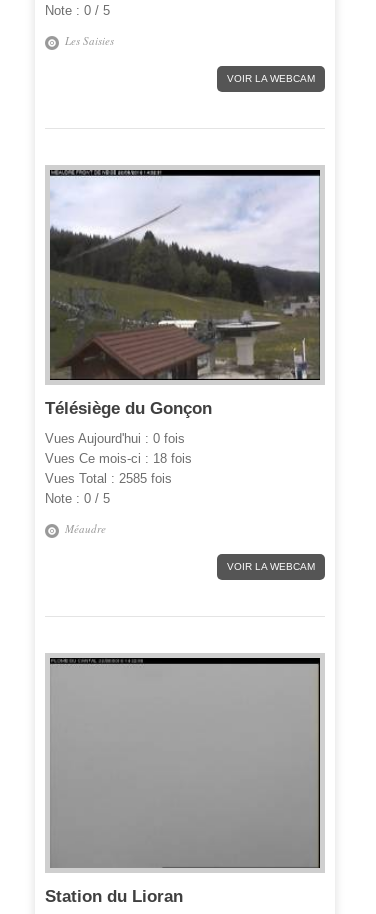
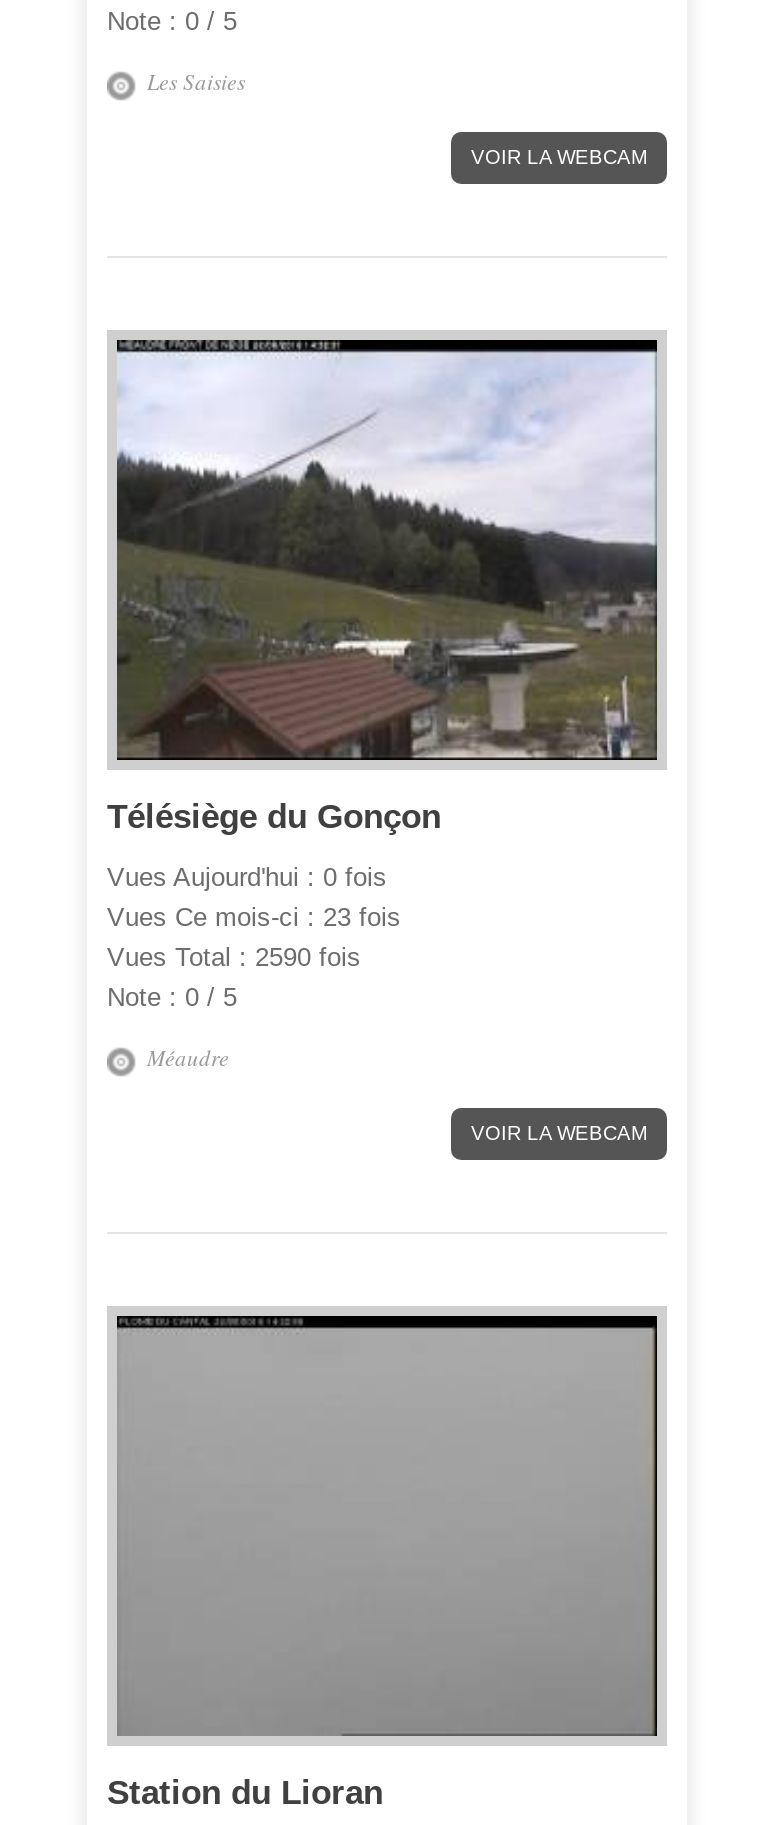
- Vues Ce mois-ci : 18 fois
+ Vues Ce mois-ci : 23 fois

- Vues Total : 2585 fois
+ Vues Total : 2590 fois
